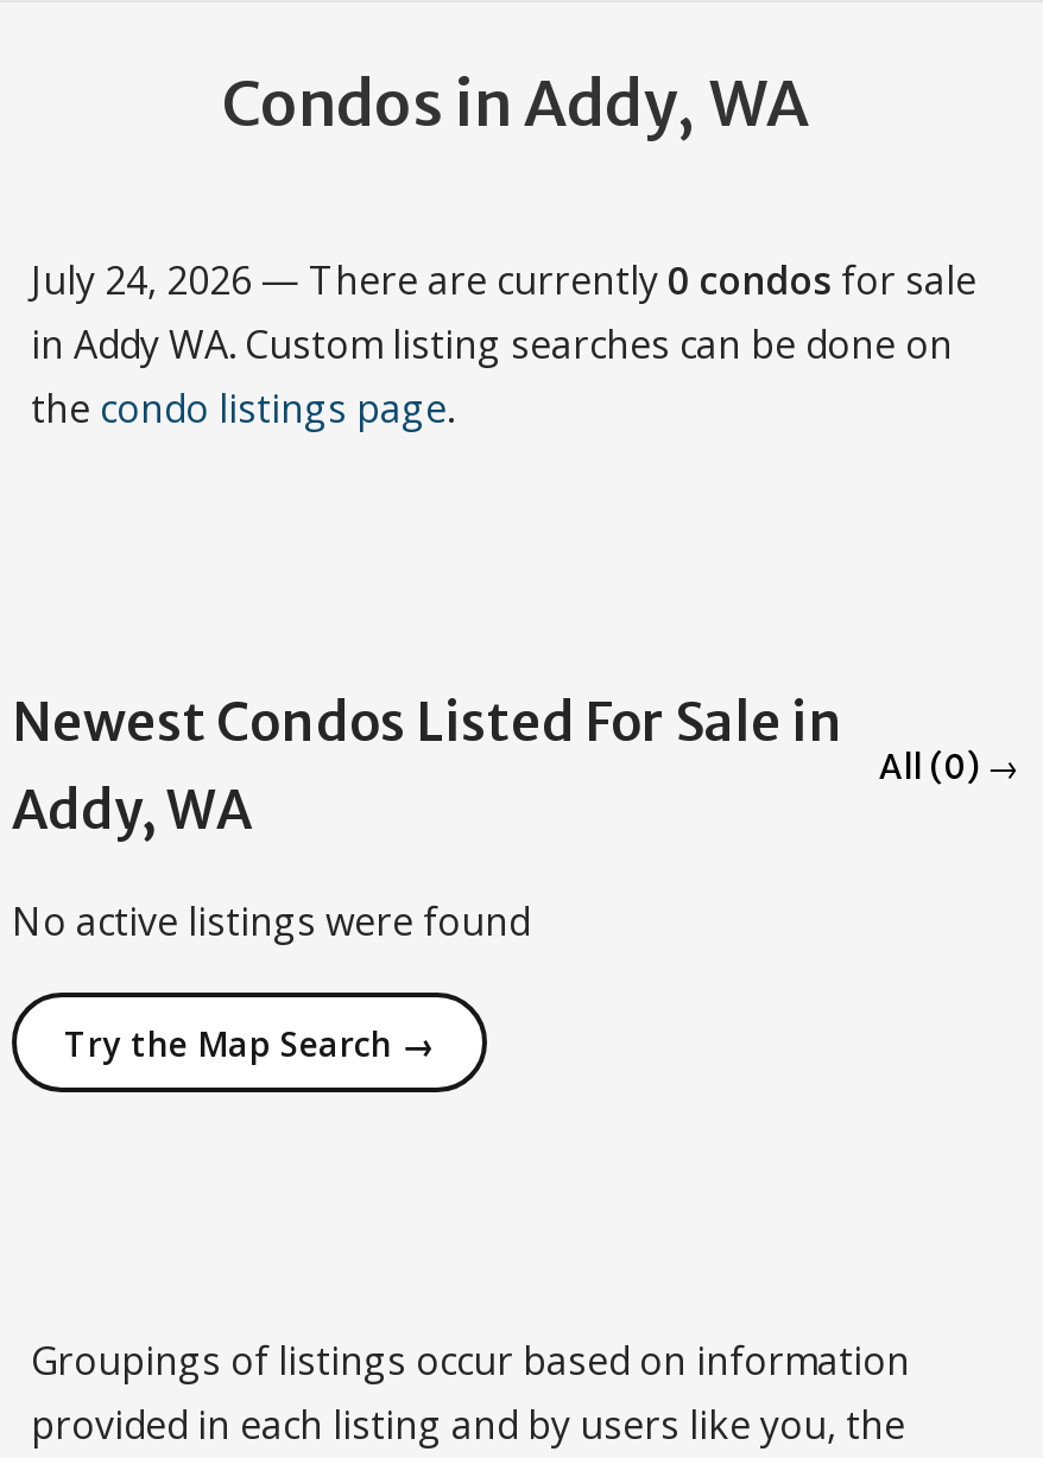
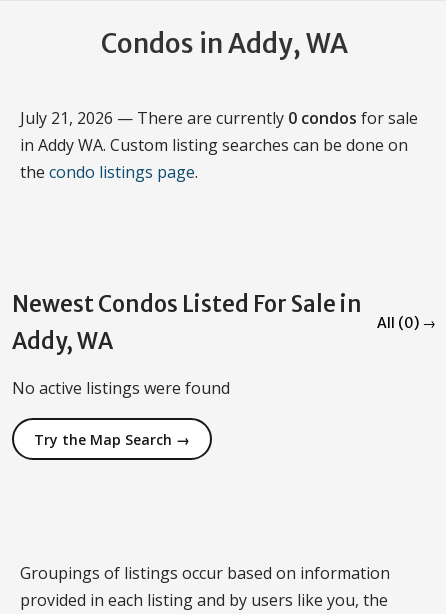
- July 24, 2026 — There are currently 0 condos for sale
+ July 21, 2026 — There are currently 0 condos for sale
